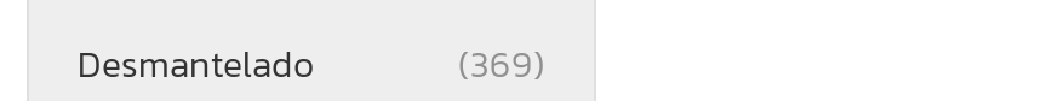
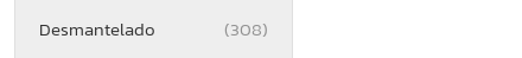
- (369)
+ (308)
